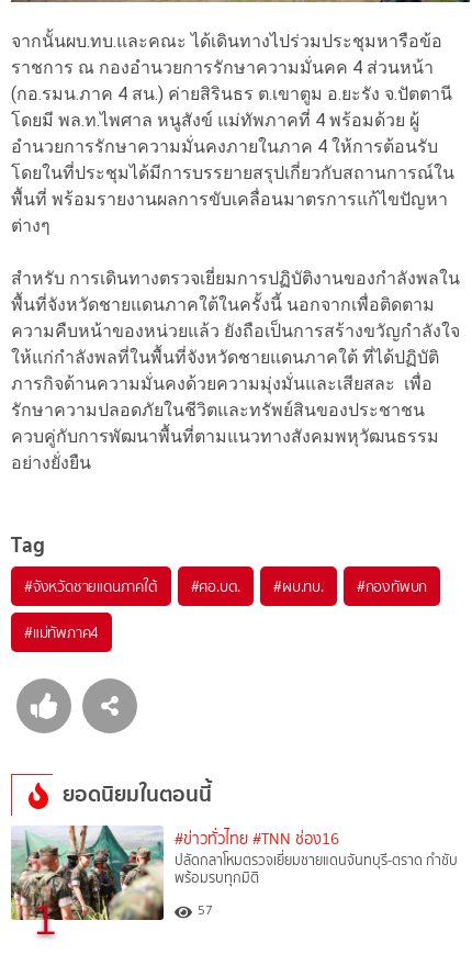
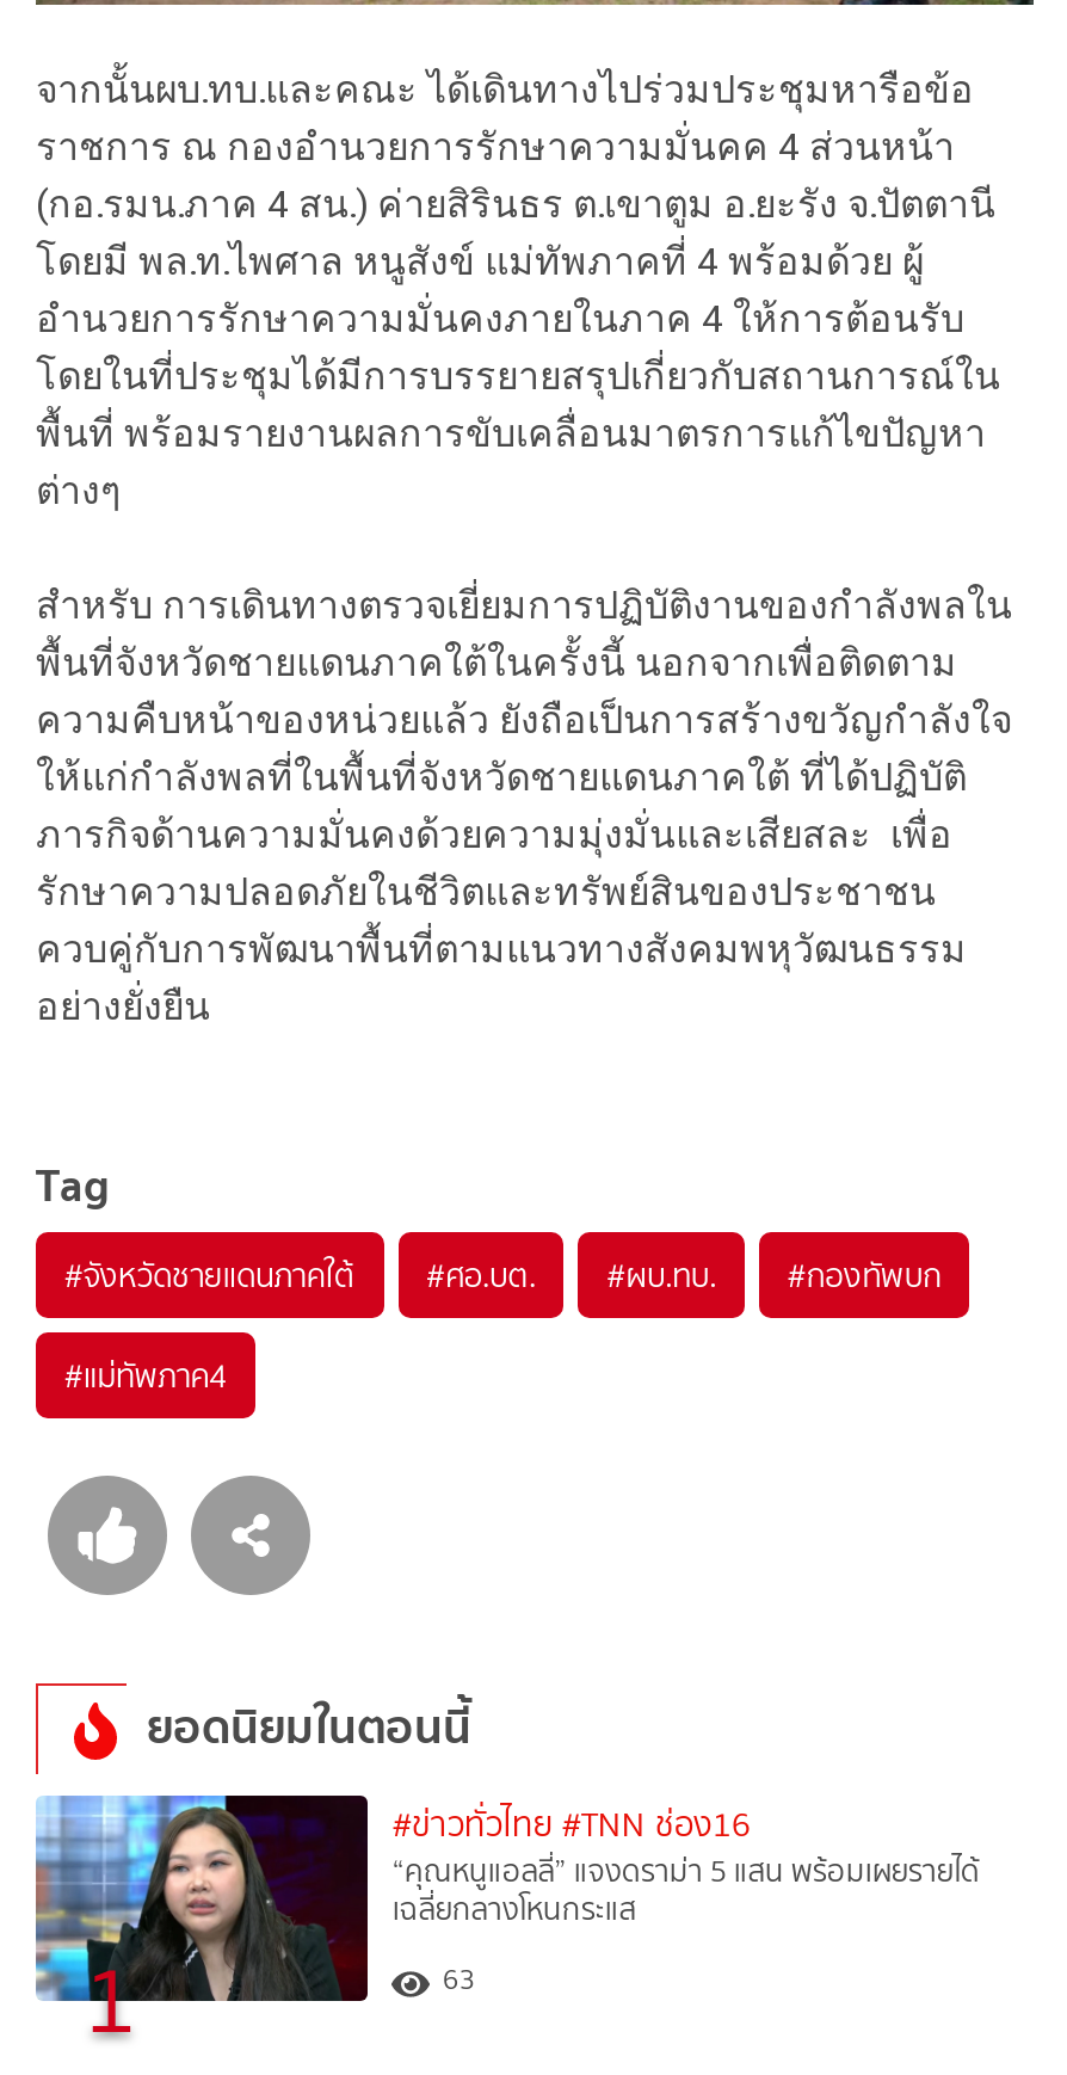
- [image]
- ปลัดกลาโหมตรวจเยี่ยมชายแดนจันทบุรี-ตราด กำชับ
- พร้อมรบทุกมิติ
+ [image]
+ “คุณหนูแอลลี่” แจงดราม่า 5 แสน พร้อมเผยรายได้
+ เฉลี่ยกลางโหนกระแส

- 57
+ 63
